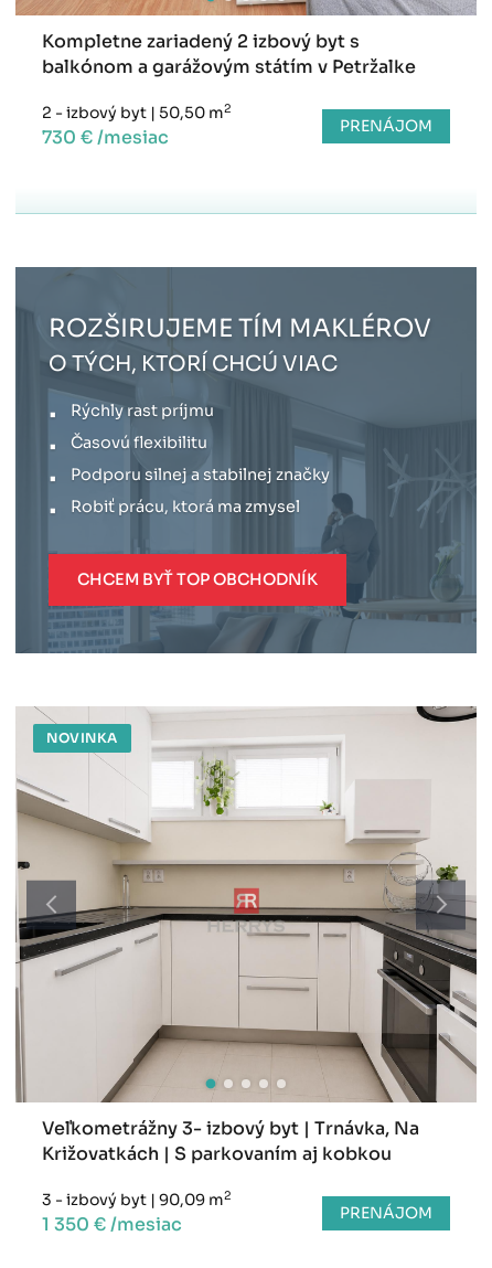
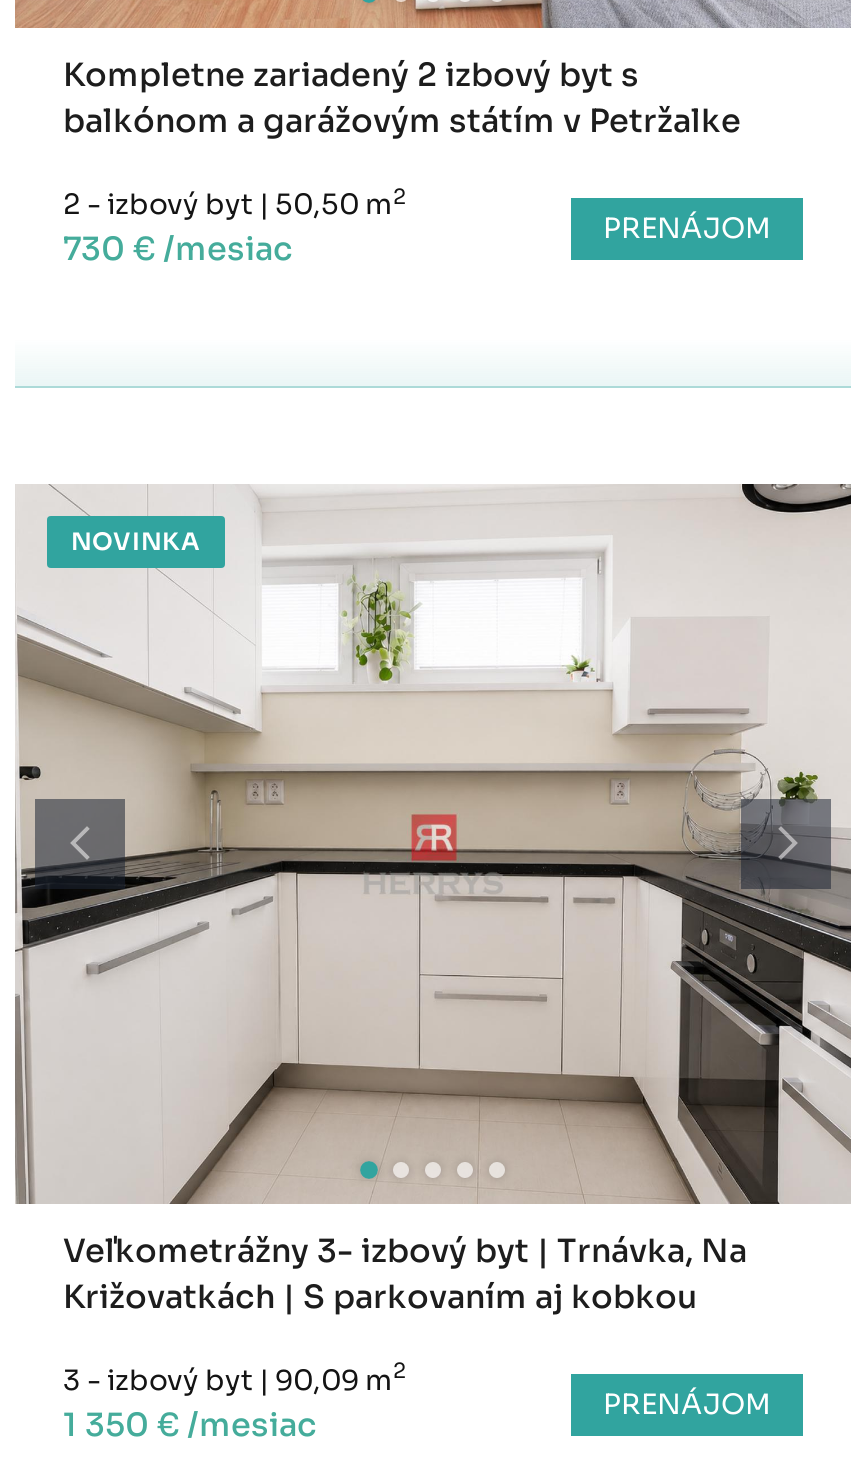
- [image]
- ROZŠIRUJEME TÍM MAKLÉROV
- O TÝCH, KTORÍ CHCÚ VIAC
- Rýchly rast príjmu
- Časovú flexibilitu
- Podporu silnej a stabilnej značky
- Robiť prácu, ktorá ma zmysel

- CHCEM BYŤ TOP OBCHODNÍK
